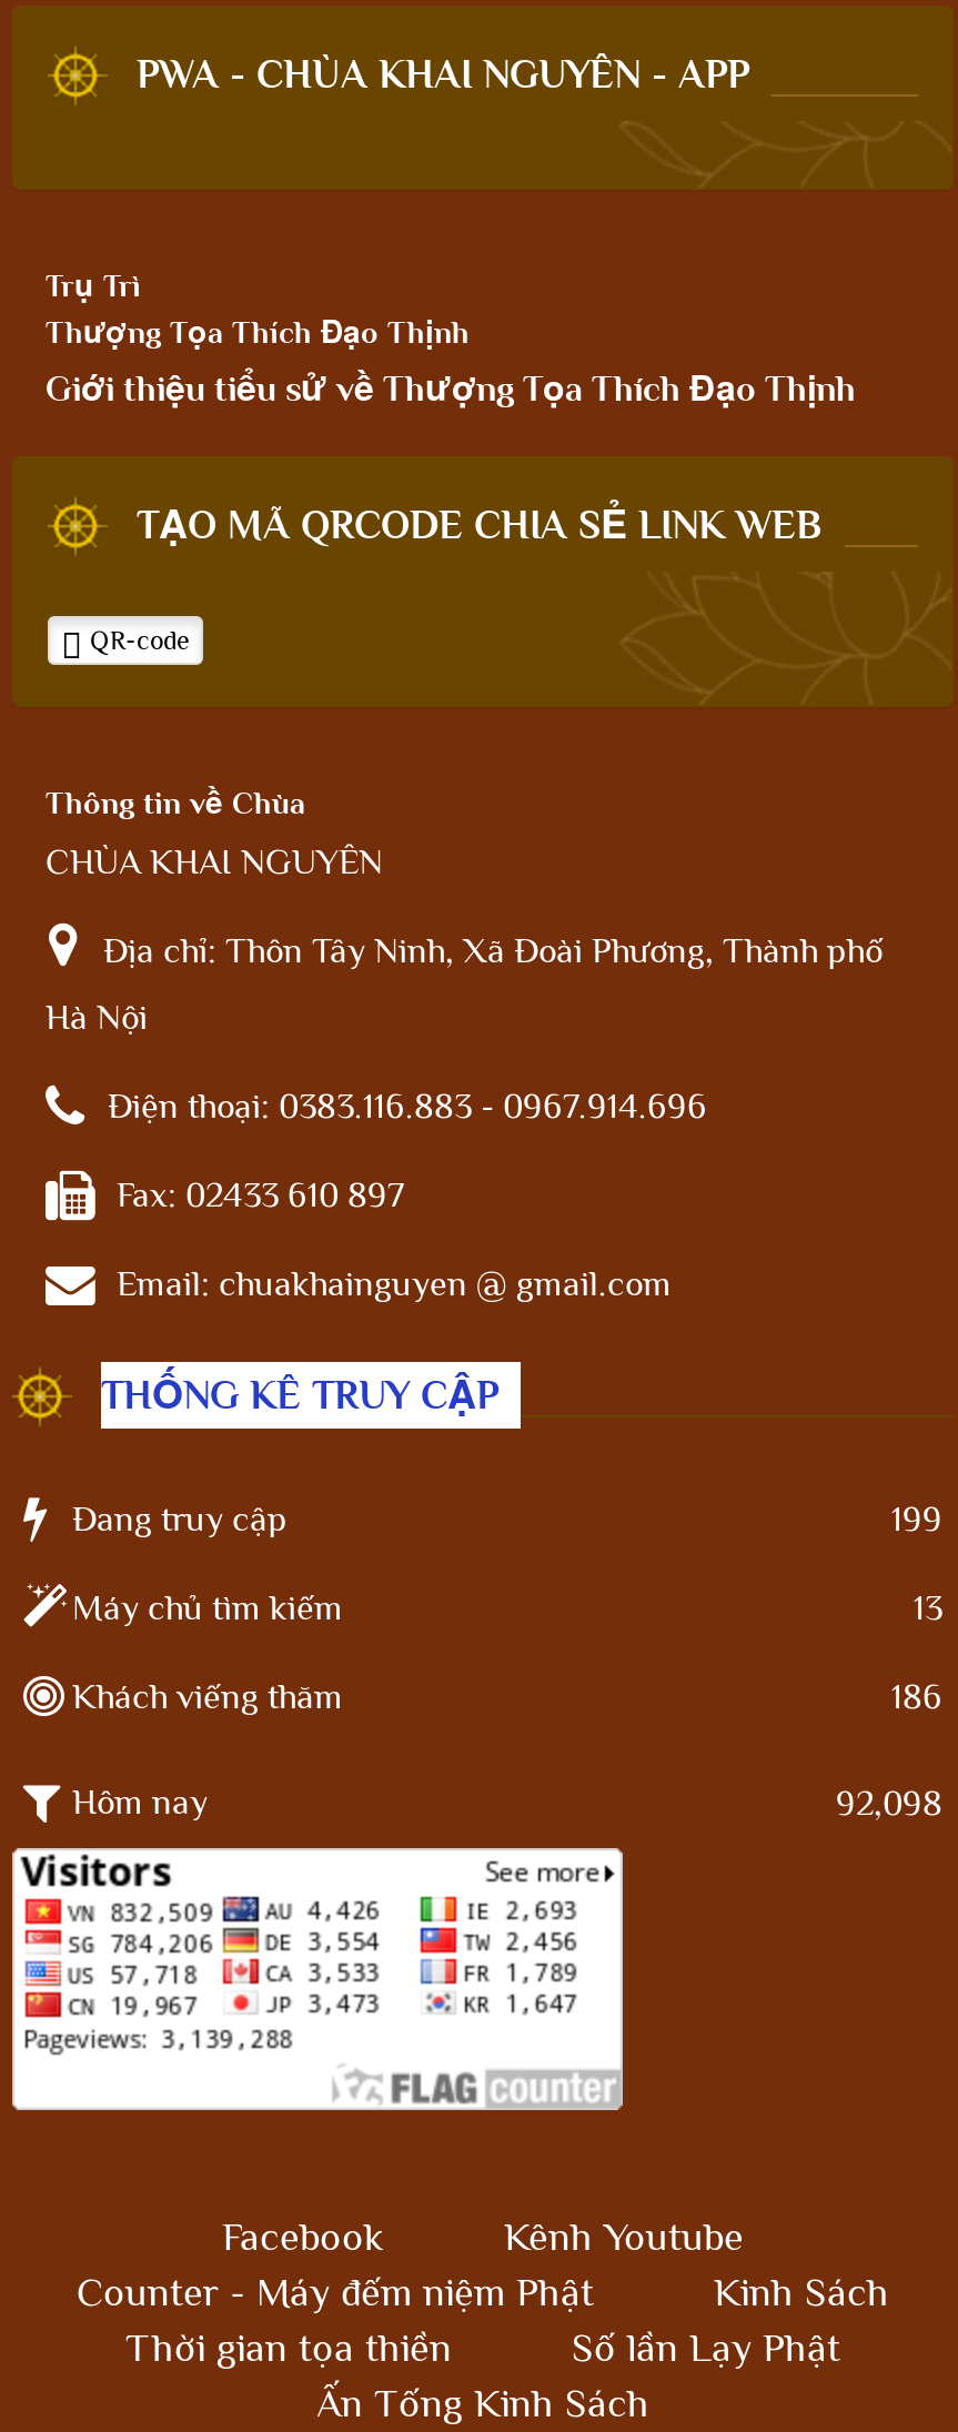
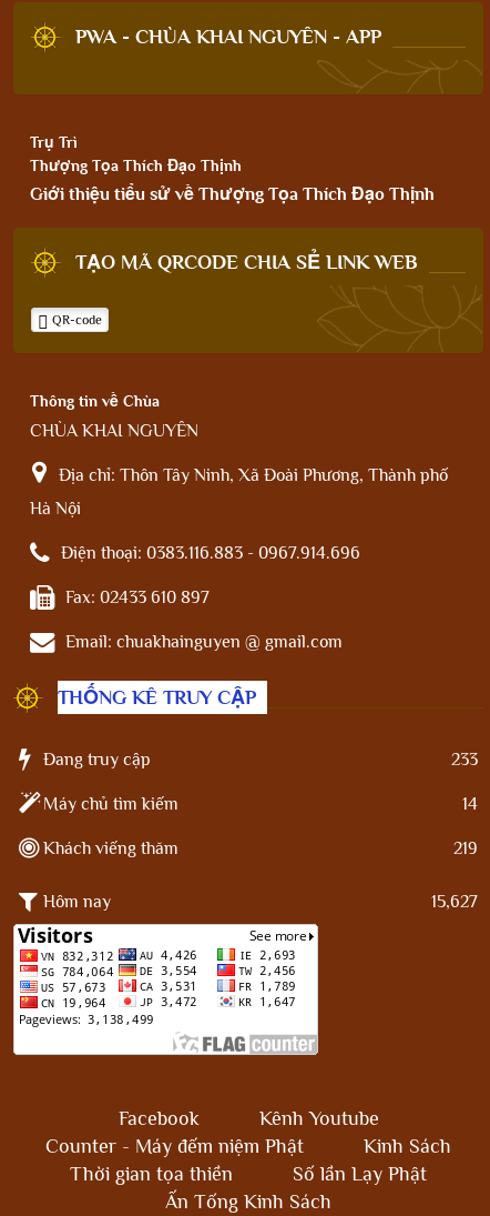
- 199
+ 233

- 13
+ 14

- 186
+ 219

- 92,098
+ 15,627
